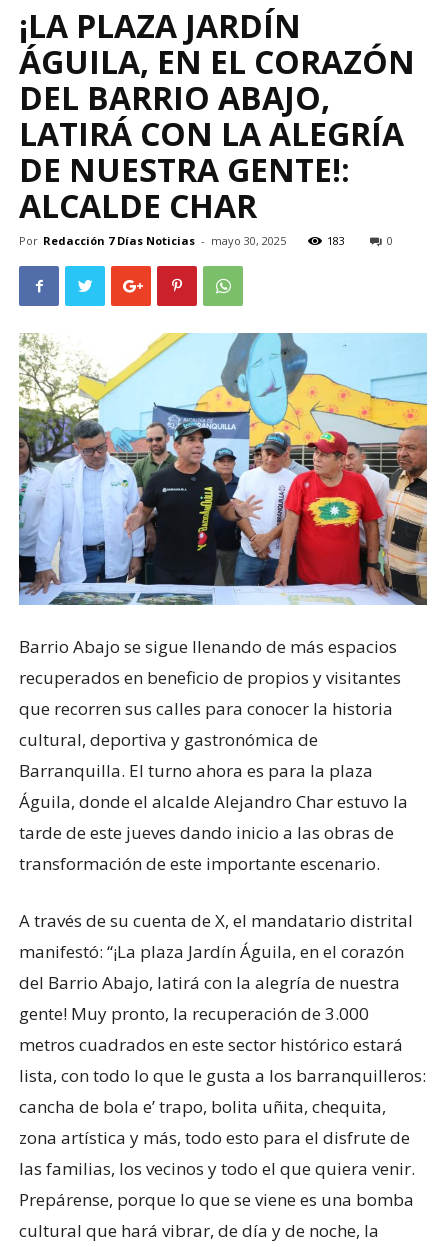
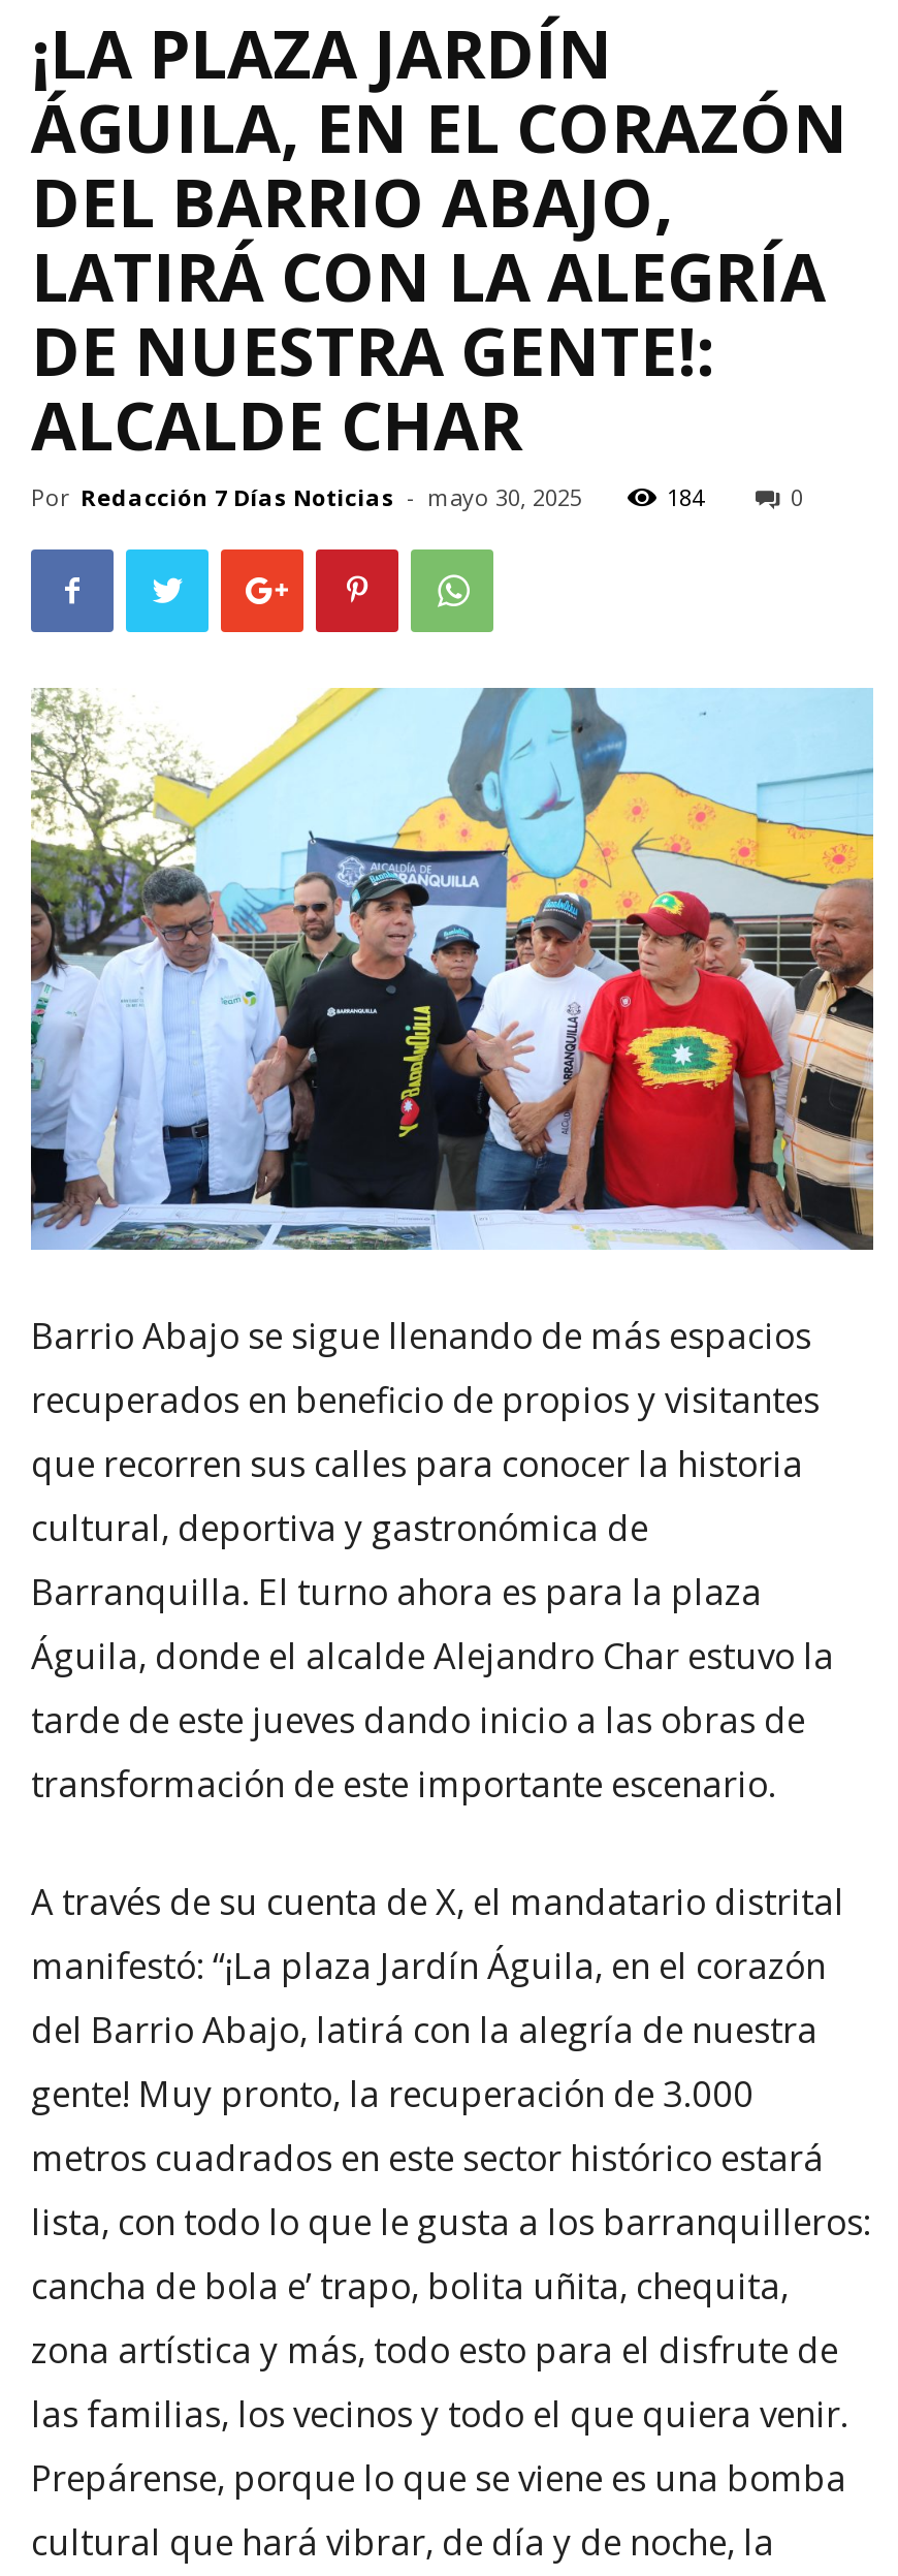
- 183
+ 184
